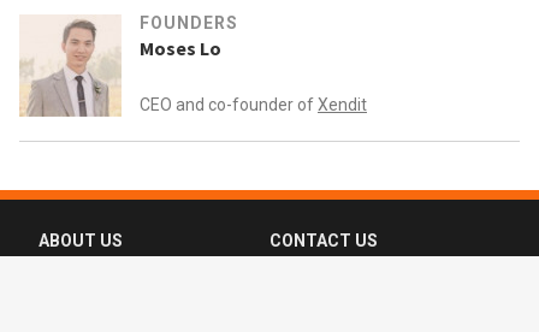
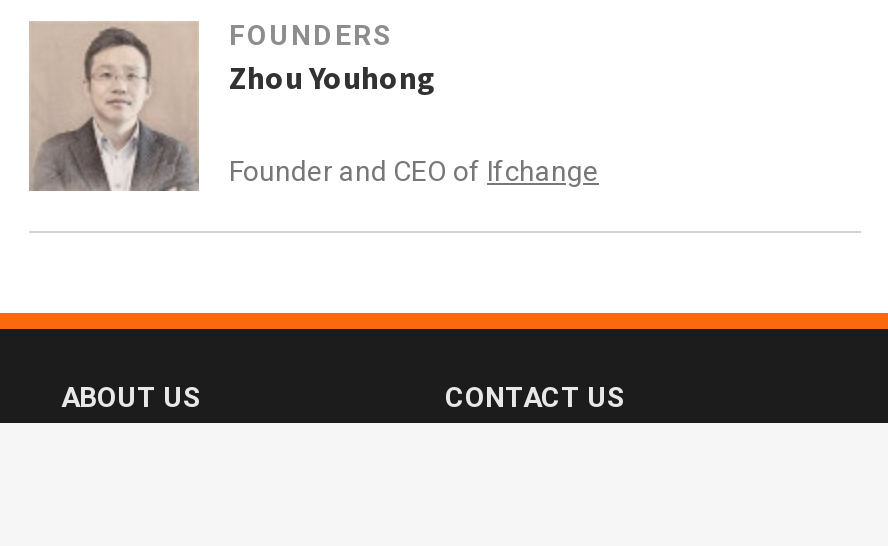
- [image]
- Moses Lo
+ [image]
+ Zhou Youhong

- CEO and co-founder of Xendit
+ Founder and CEO of Ifchange
